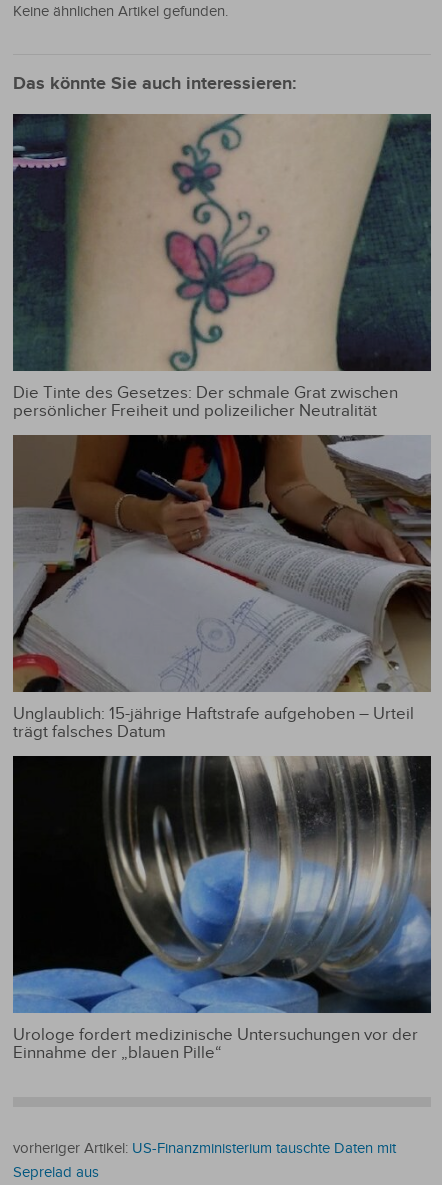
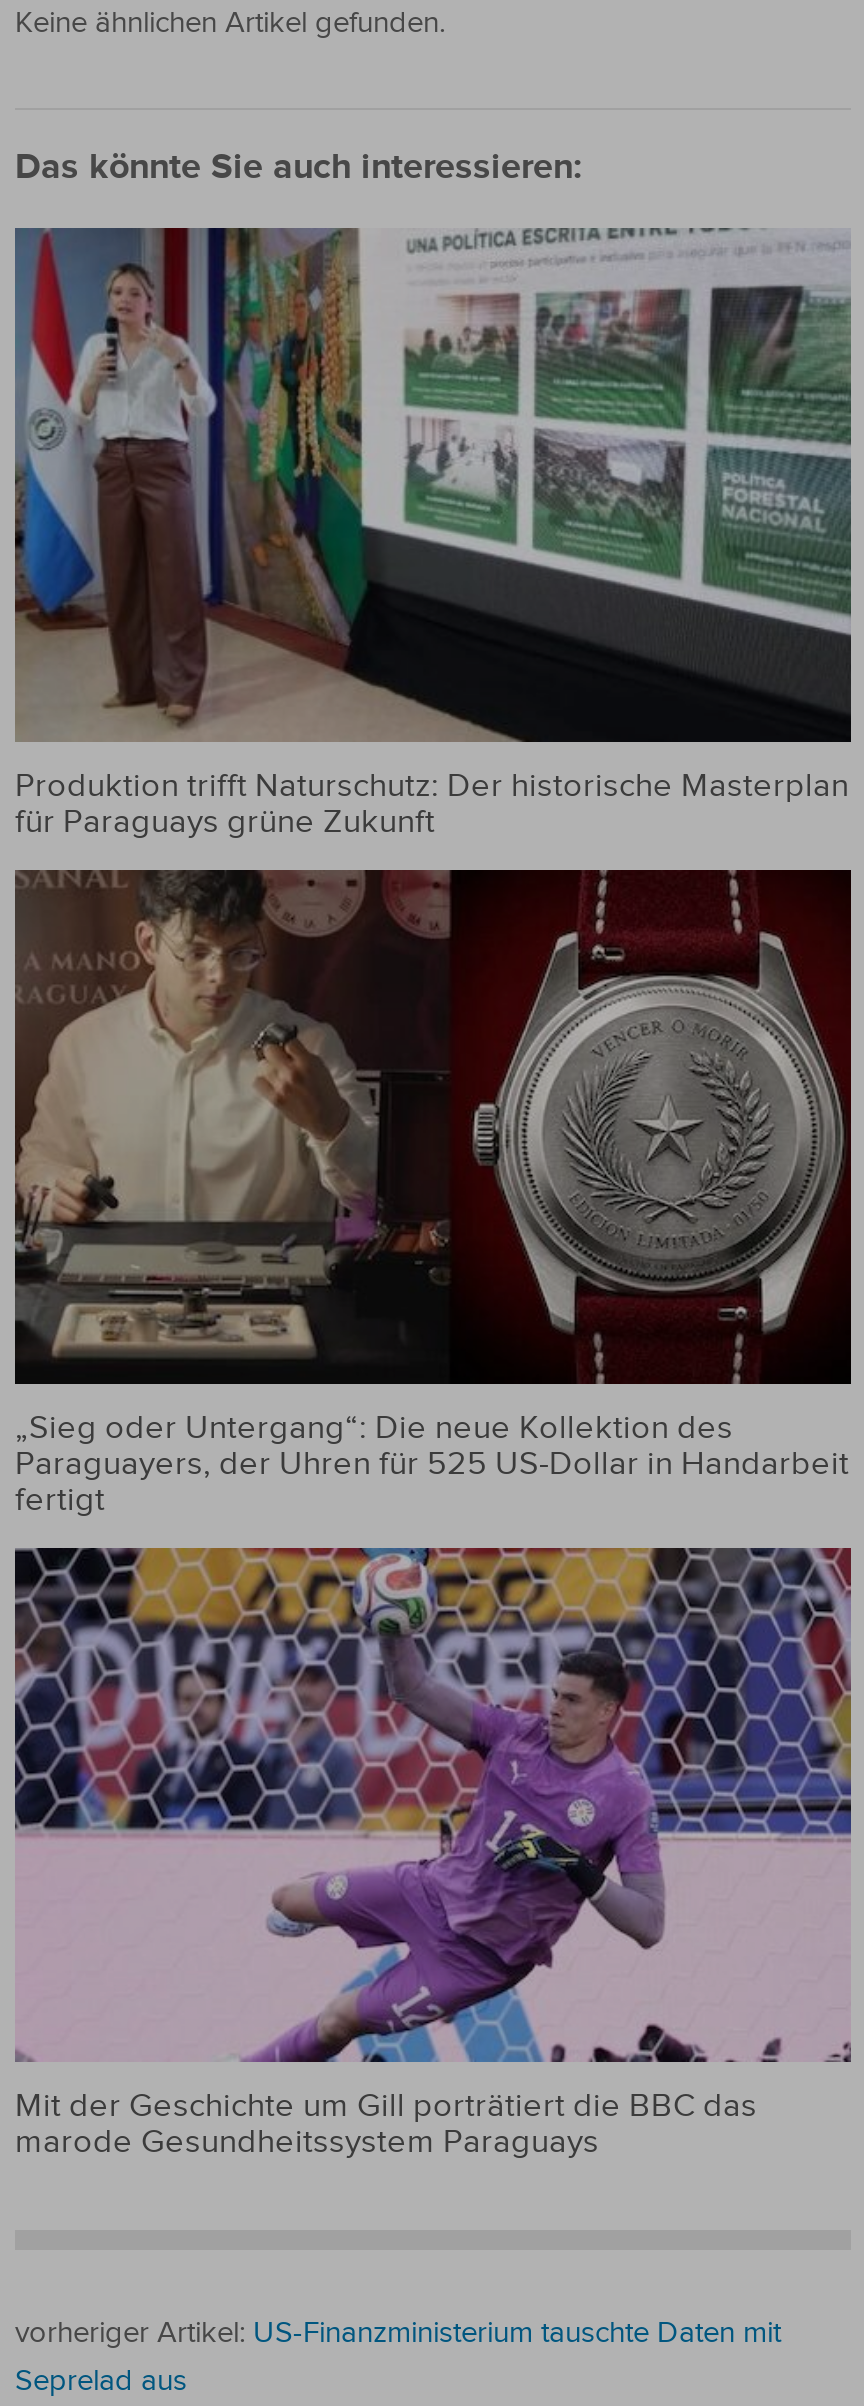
- [image]
- Die Tinte des Gesetzes: Der schmale Grat zwischen
- persönlicher Freiheit und polizeilicher Neutralität
+ [image]
+ Produktion trifft Naturschutz: Der historische Masterplan
+ für Paraguays grüne Zukunft

- [image]
- Unglaublich: 15-jährige Haftstrafe aufgehoben – Urteil
- trägt falsches Datum
+ [image]
+ „Sieg oder Untergang“: Die neue Kollektion des
+ Paraguayers, der Uhren für 525 US-Dollar in Handarbeit
+ fertigt

- [image]
- Urologe fordert medizinische Untersuchungen vor der
- Einnahme der „blauen Pille“
+ [image]
+ Mit der Geschichte um Gill porträtiert die BBC das
+ marode Gesundheitssystem Paraguays
